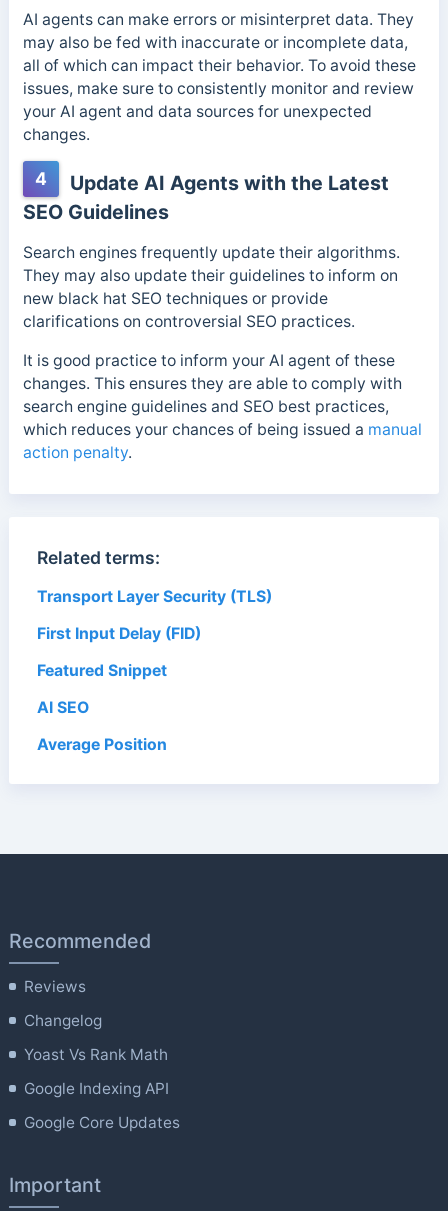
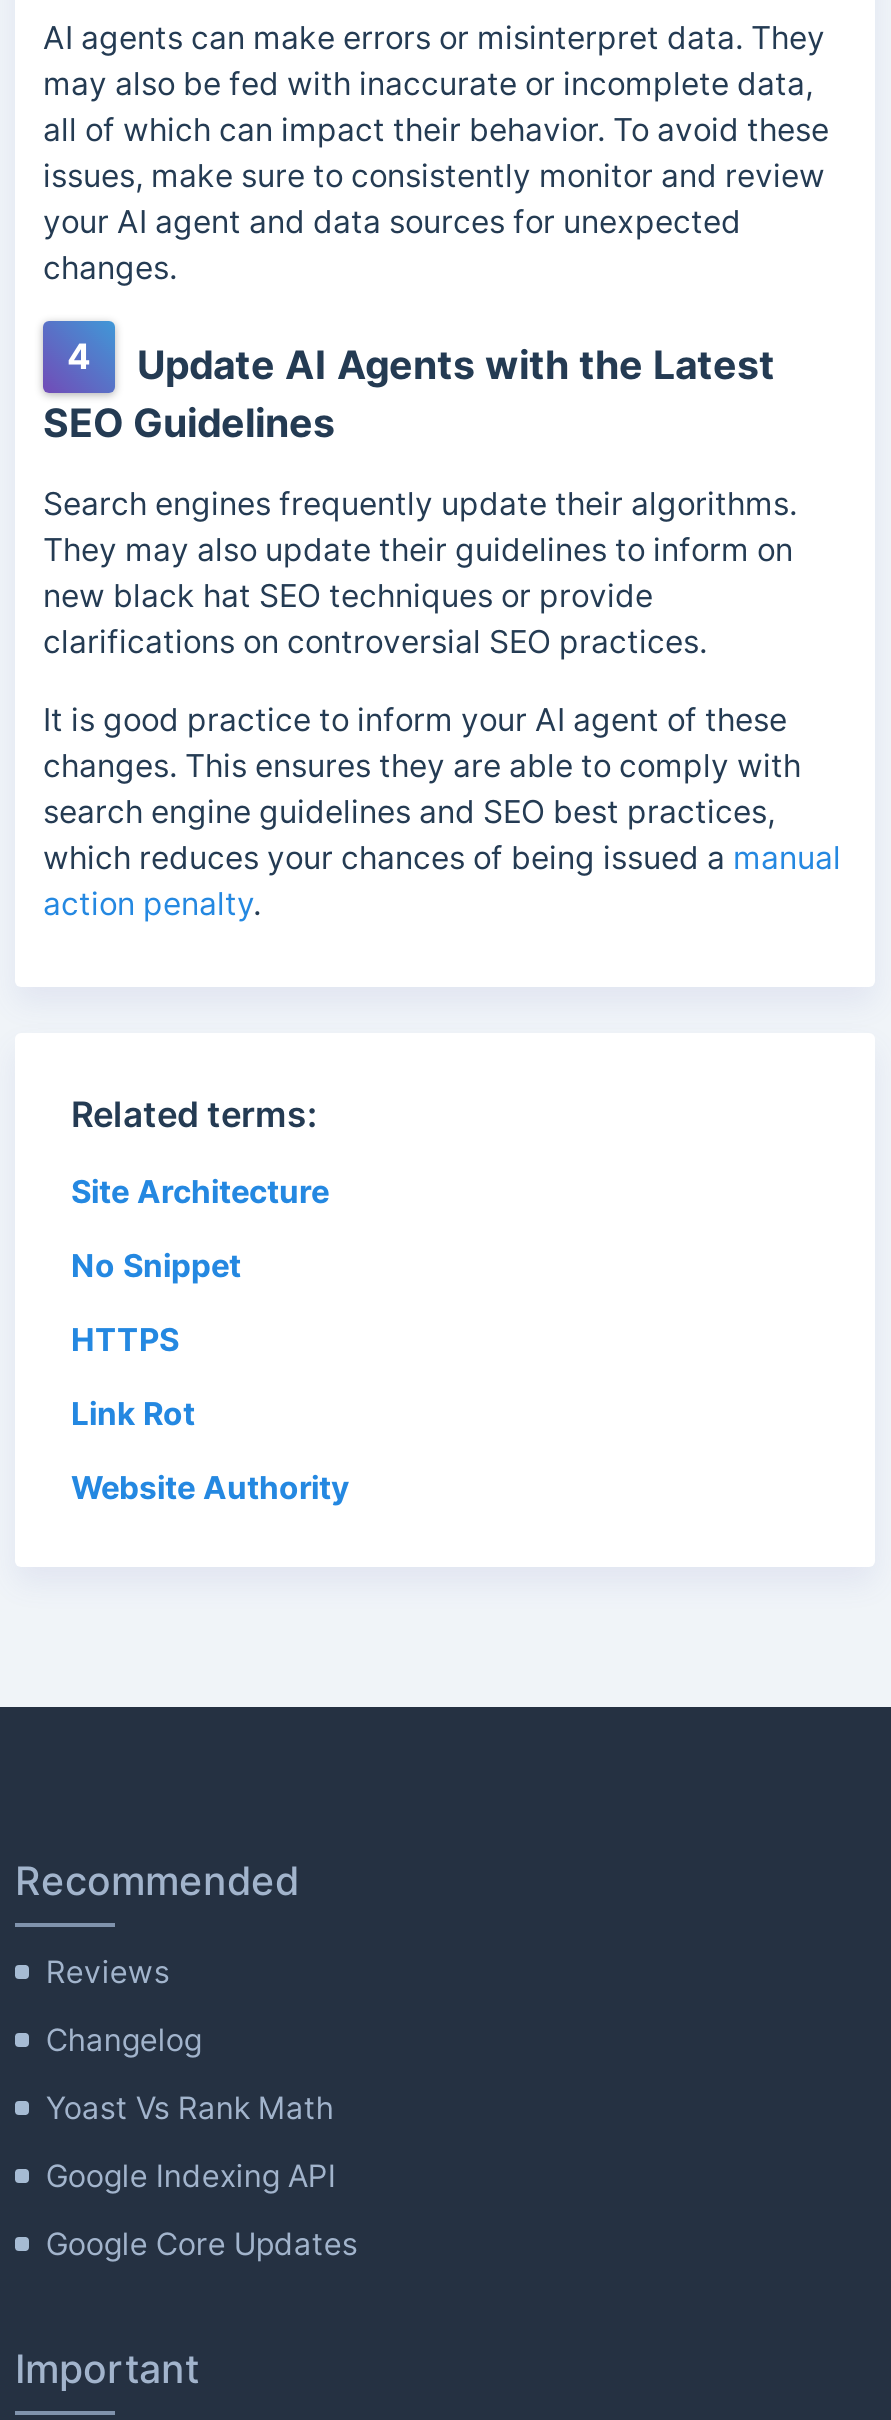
- Transport Layer Security (TLS)
+ Site Architecture

- First Input Delay (FID)
+ No Snippet

- Featured Snippet
+ HTTPS

- AI SEO
+ Link Rot

- Average Position
+ Website Authority
